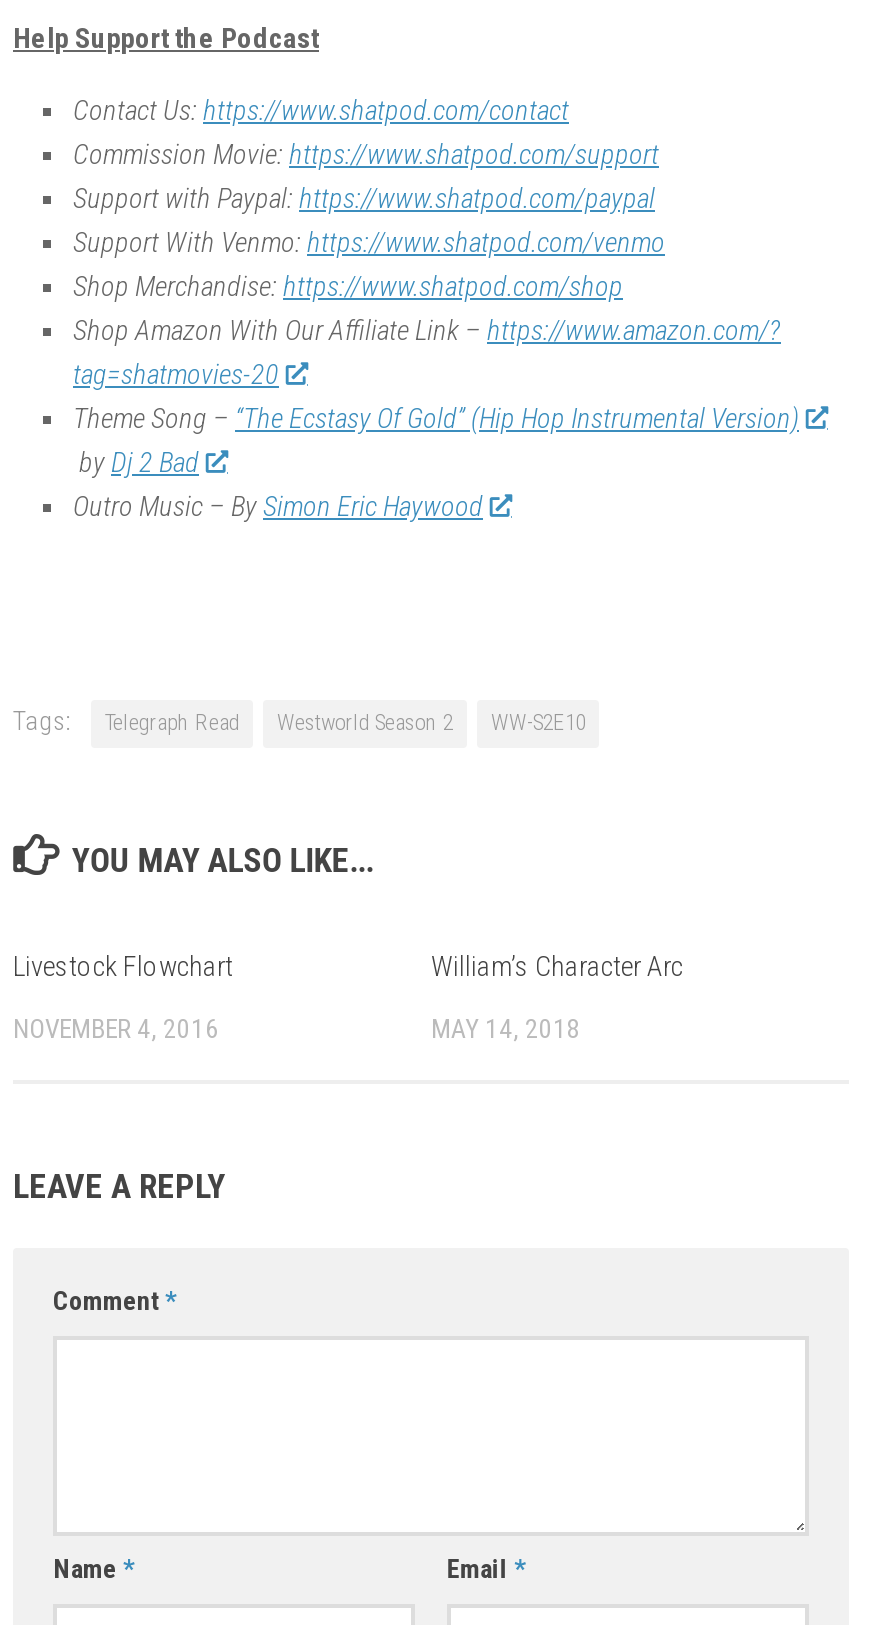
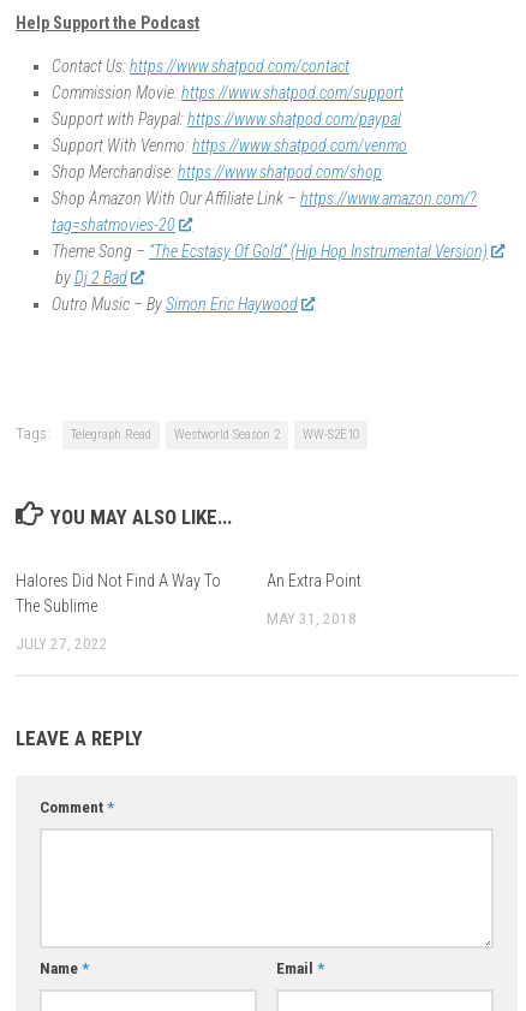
- Livestock Flowchart
+ Halores Did Not Find A Way To
+ The Sublime

- William’s Character Arc
+ An Extra Point

- NOVEMBER 4, 2016
+ JULY 27, 2022

- MAY 14, 2018
+ MAY 31, 2018
